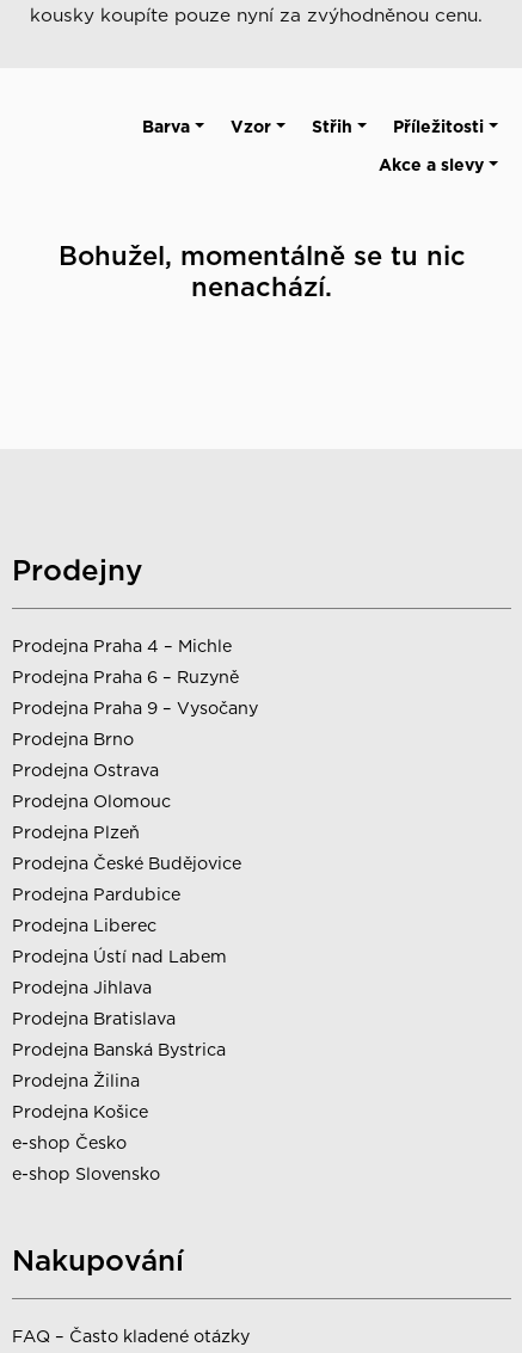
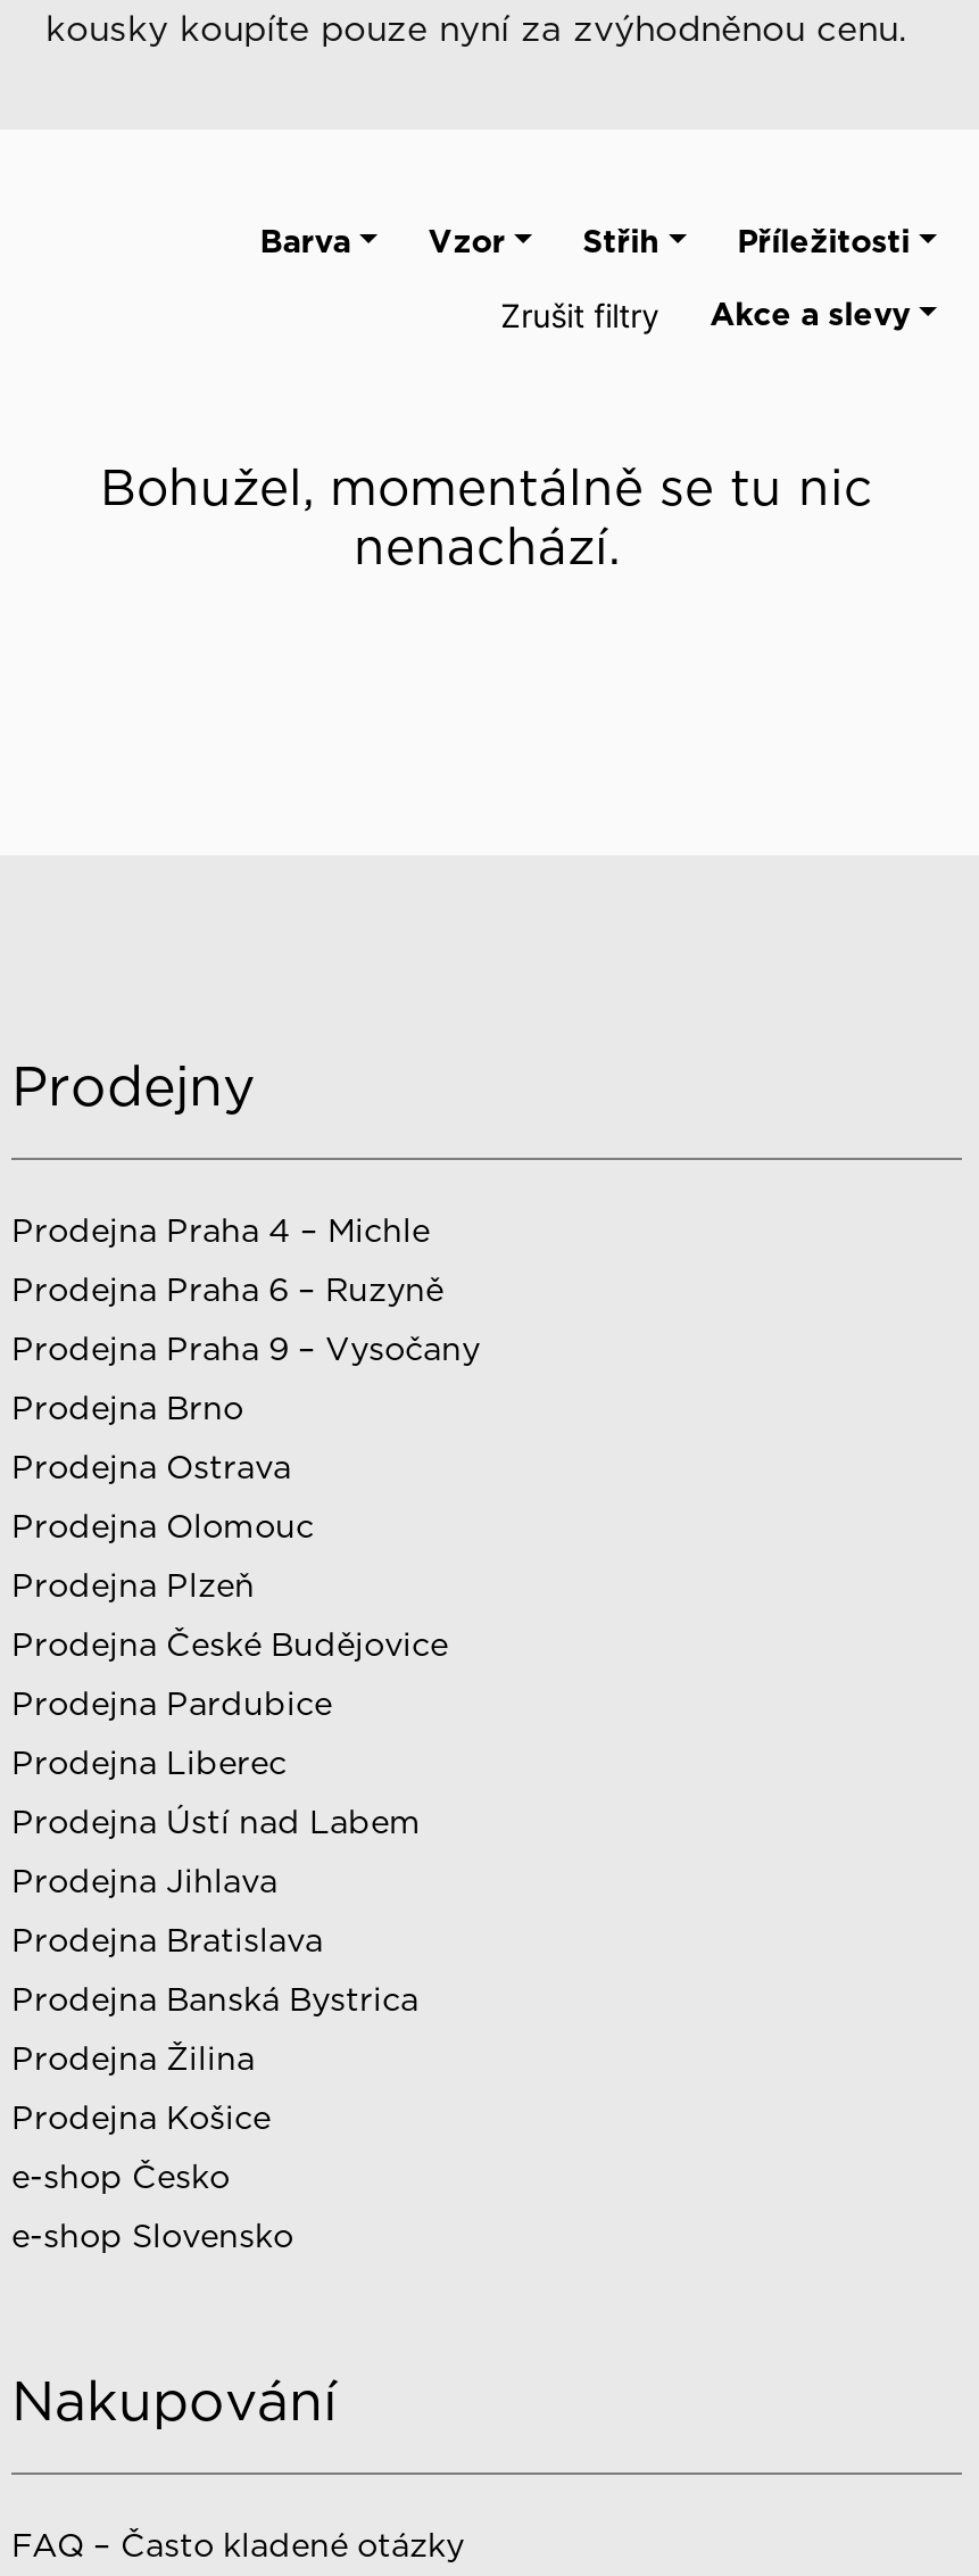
+ Zrušit filtry
